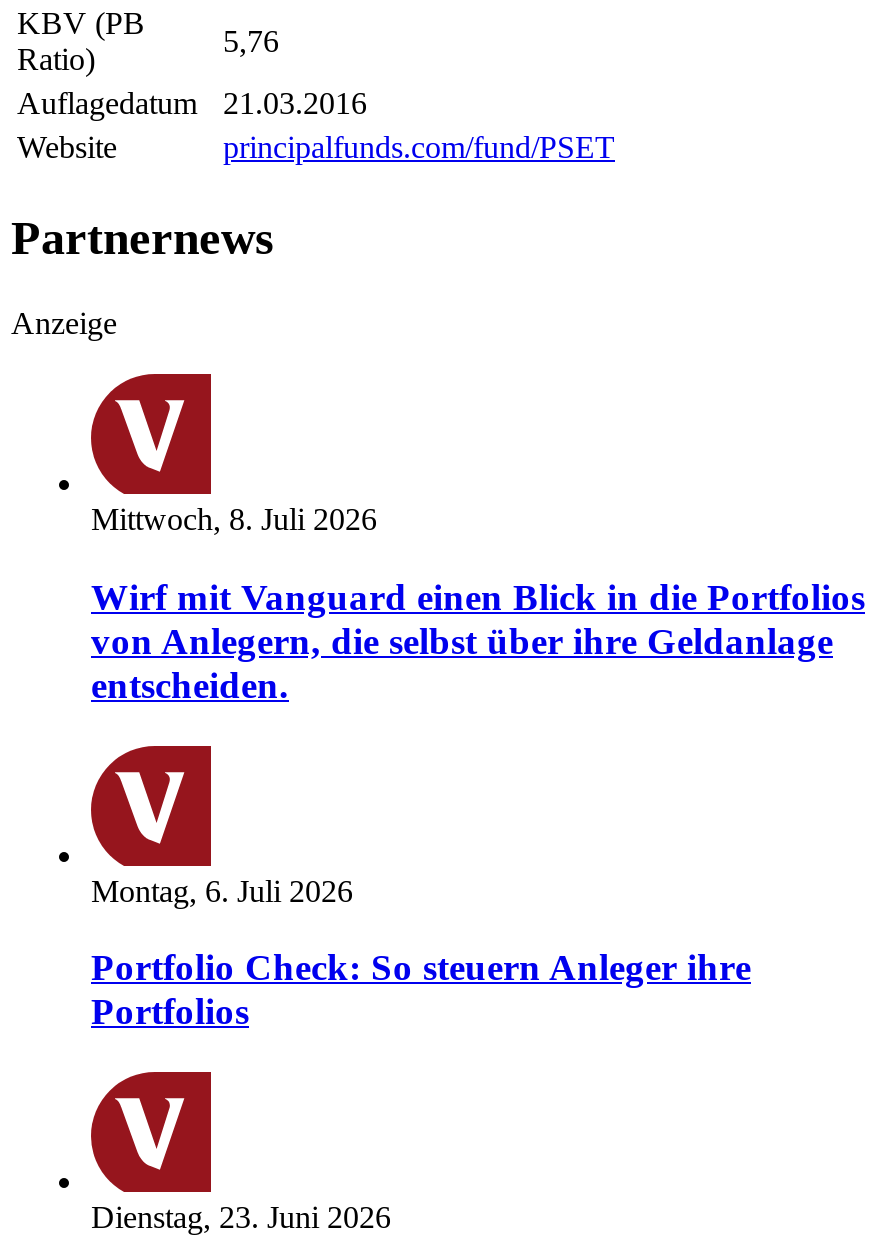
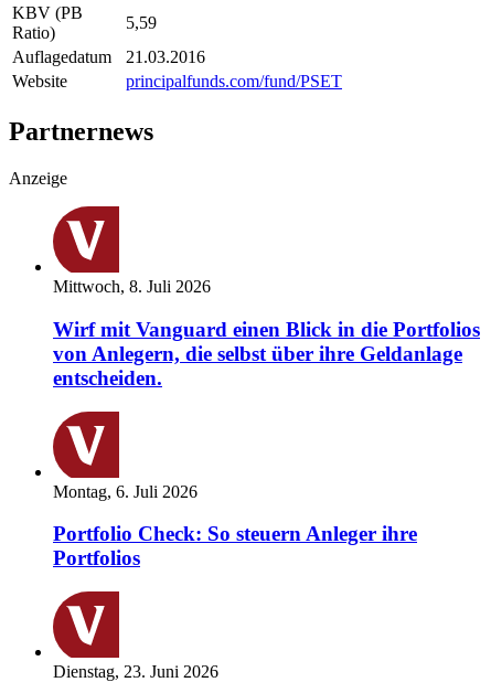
- 5,76
+ 5,59
